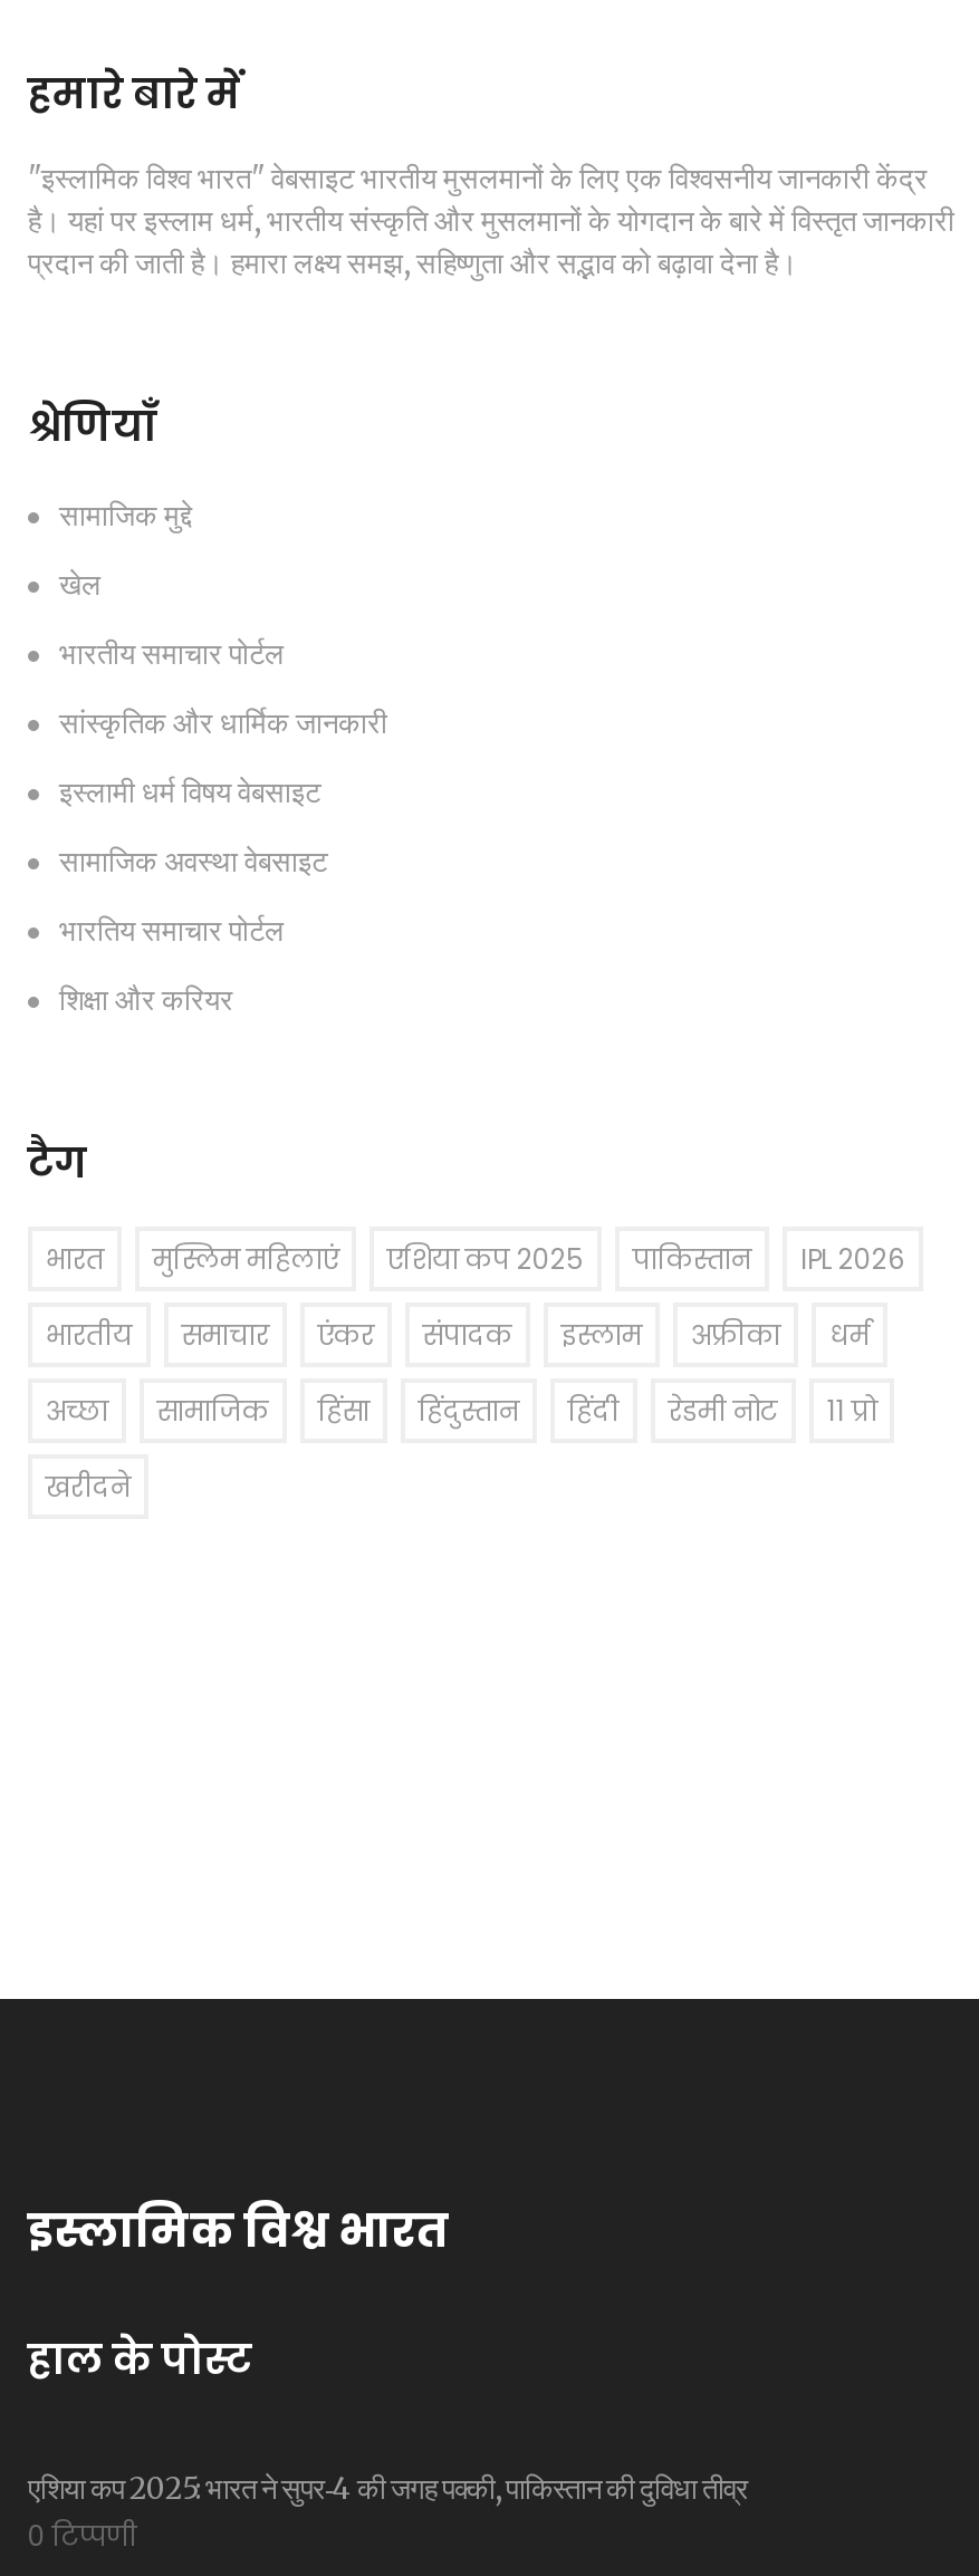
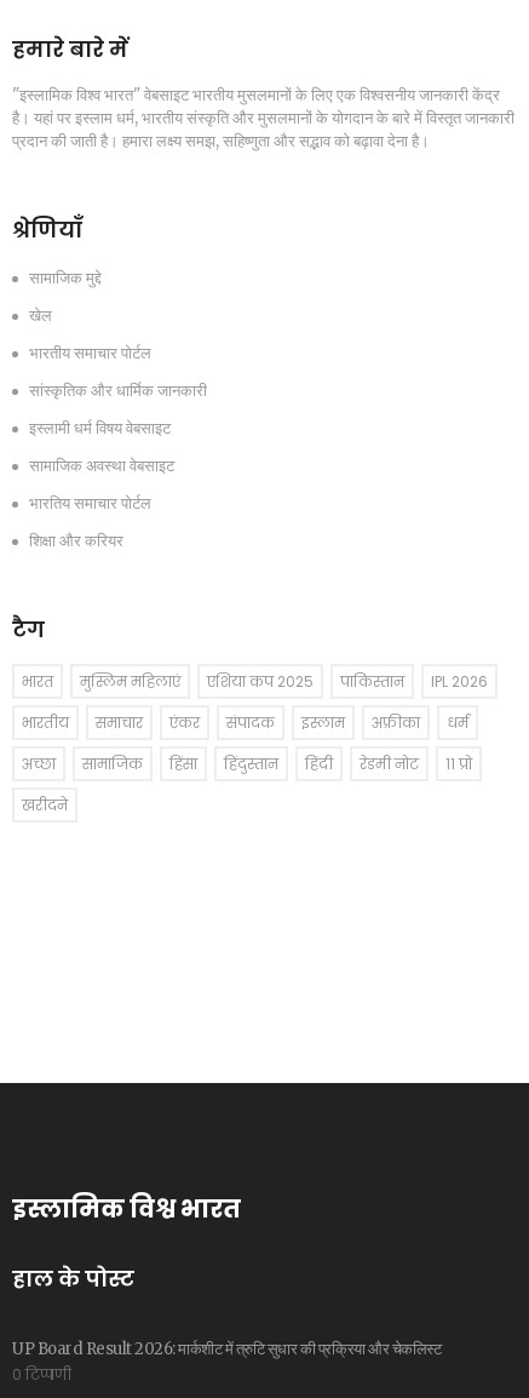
- एशिया कप 2025: भारत ने सुपर‑4 की जगह पक्की, पाकिस्तान की दुविधा तीव्र
+ UP Board Result 2026: मार्कशीट में त्रुटि सुधार की प्रक्रिया और चेकलिस्ट
